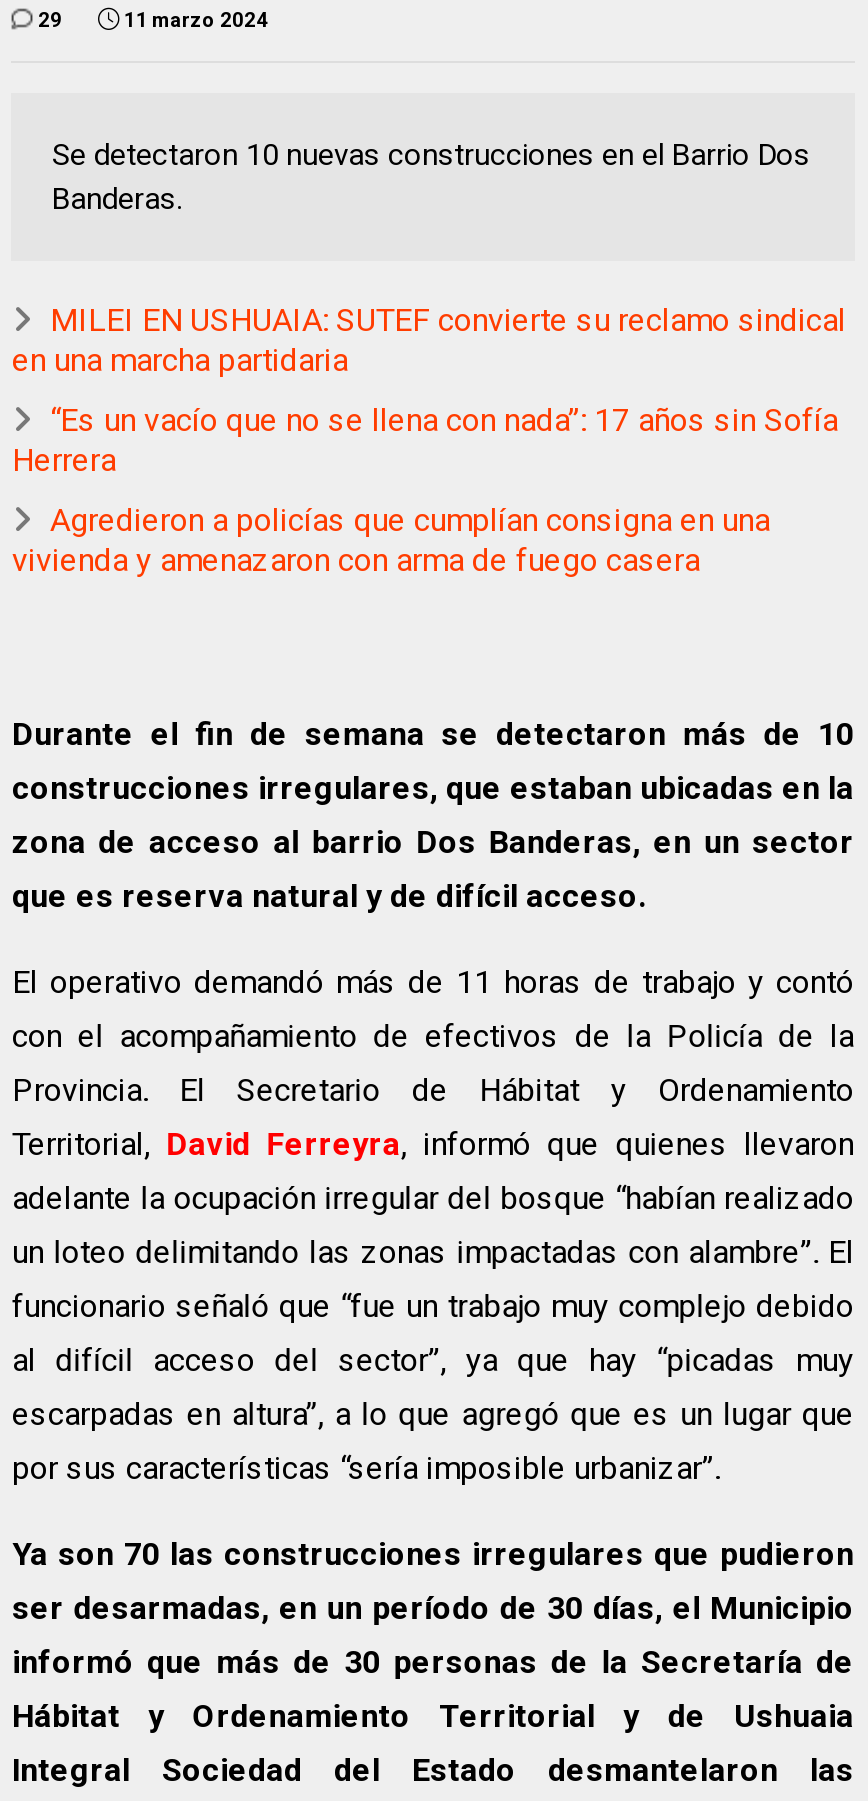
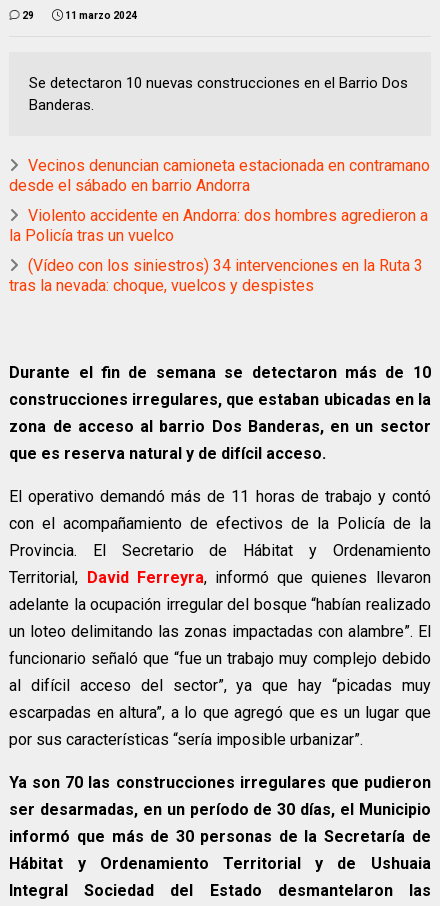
- MILEI EN USHUAIA: SUTEF convierte su reclamo sindical
- en una marcha partidaria
+ Vecinos denuncian camioneta estacionada en contramano
+ desde el sábado en barrio Andorra

- “Es un vacío que no se llena con nada”: 17 años sin Sofía
- Herrera
+ Violento accidente en Andorra: dos hombres agredieron a
+ la Policía tras un vuelco

- Agredieron a policías que cumplían consigna en una
- vivienda y amenazaron con arma de fuego casera
+ (Vídeo con los siniestros) 34 intervenciones en la Ruta 3
+ tras la nevada: choque, vuelcos y despistes
